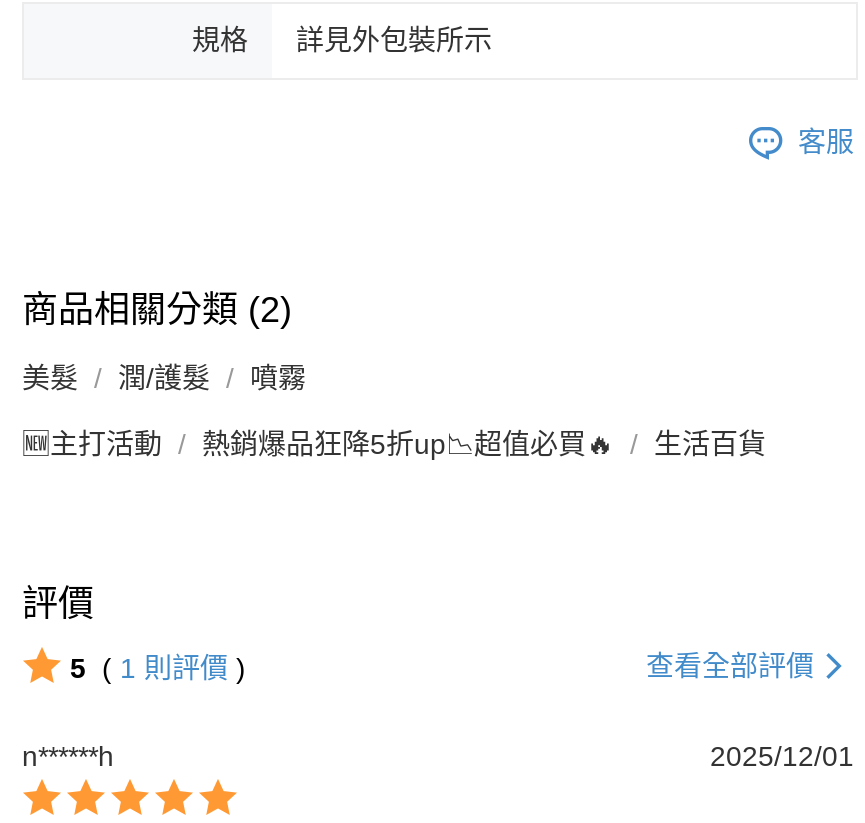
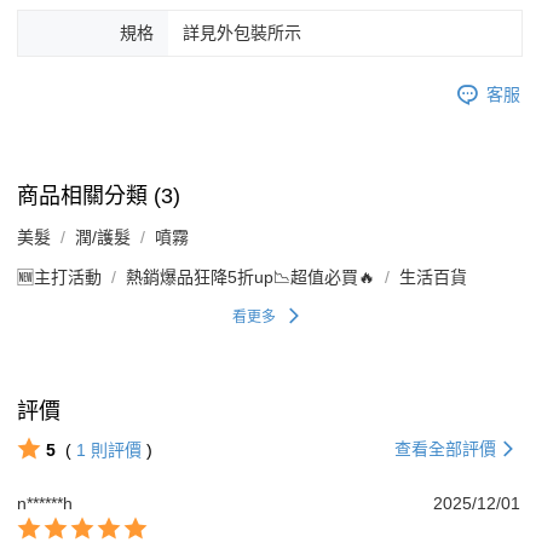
- 商品相關分類 (2)
+ 商品相關分類 (3)

+ 看更多
